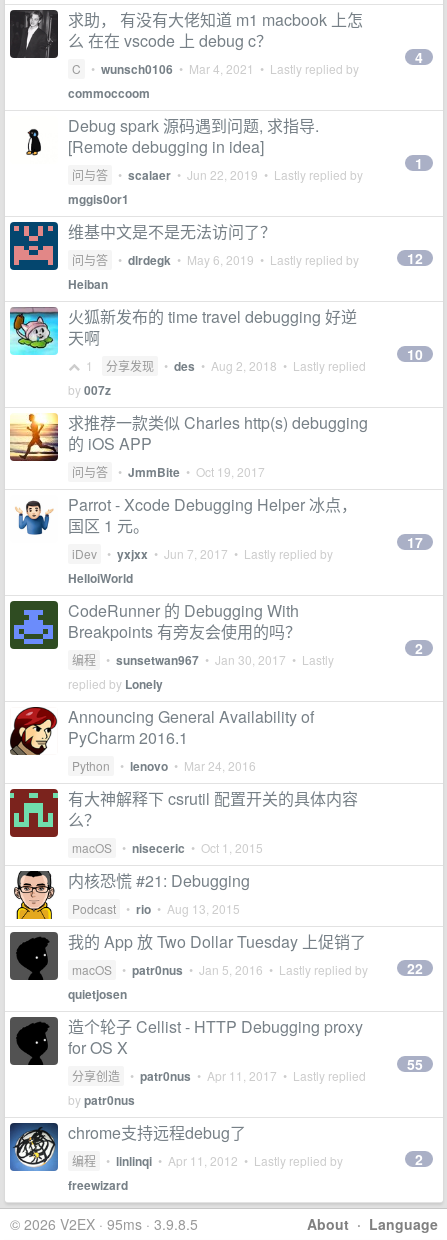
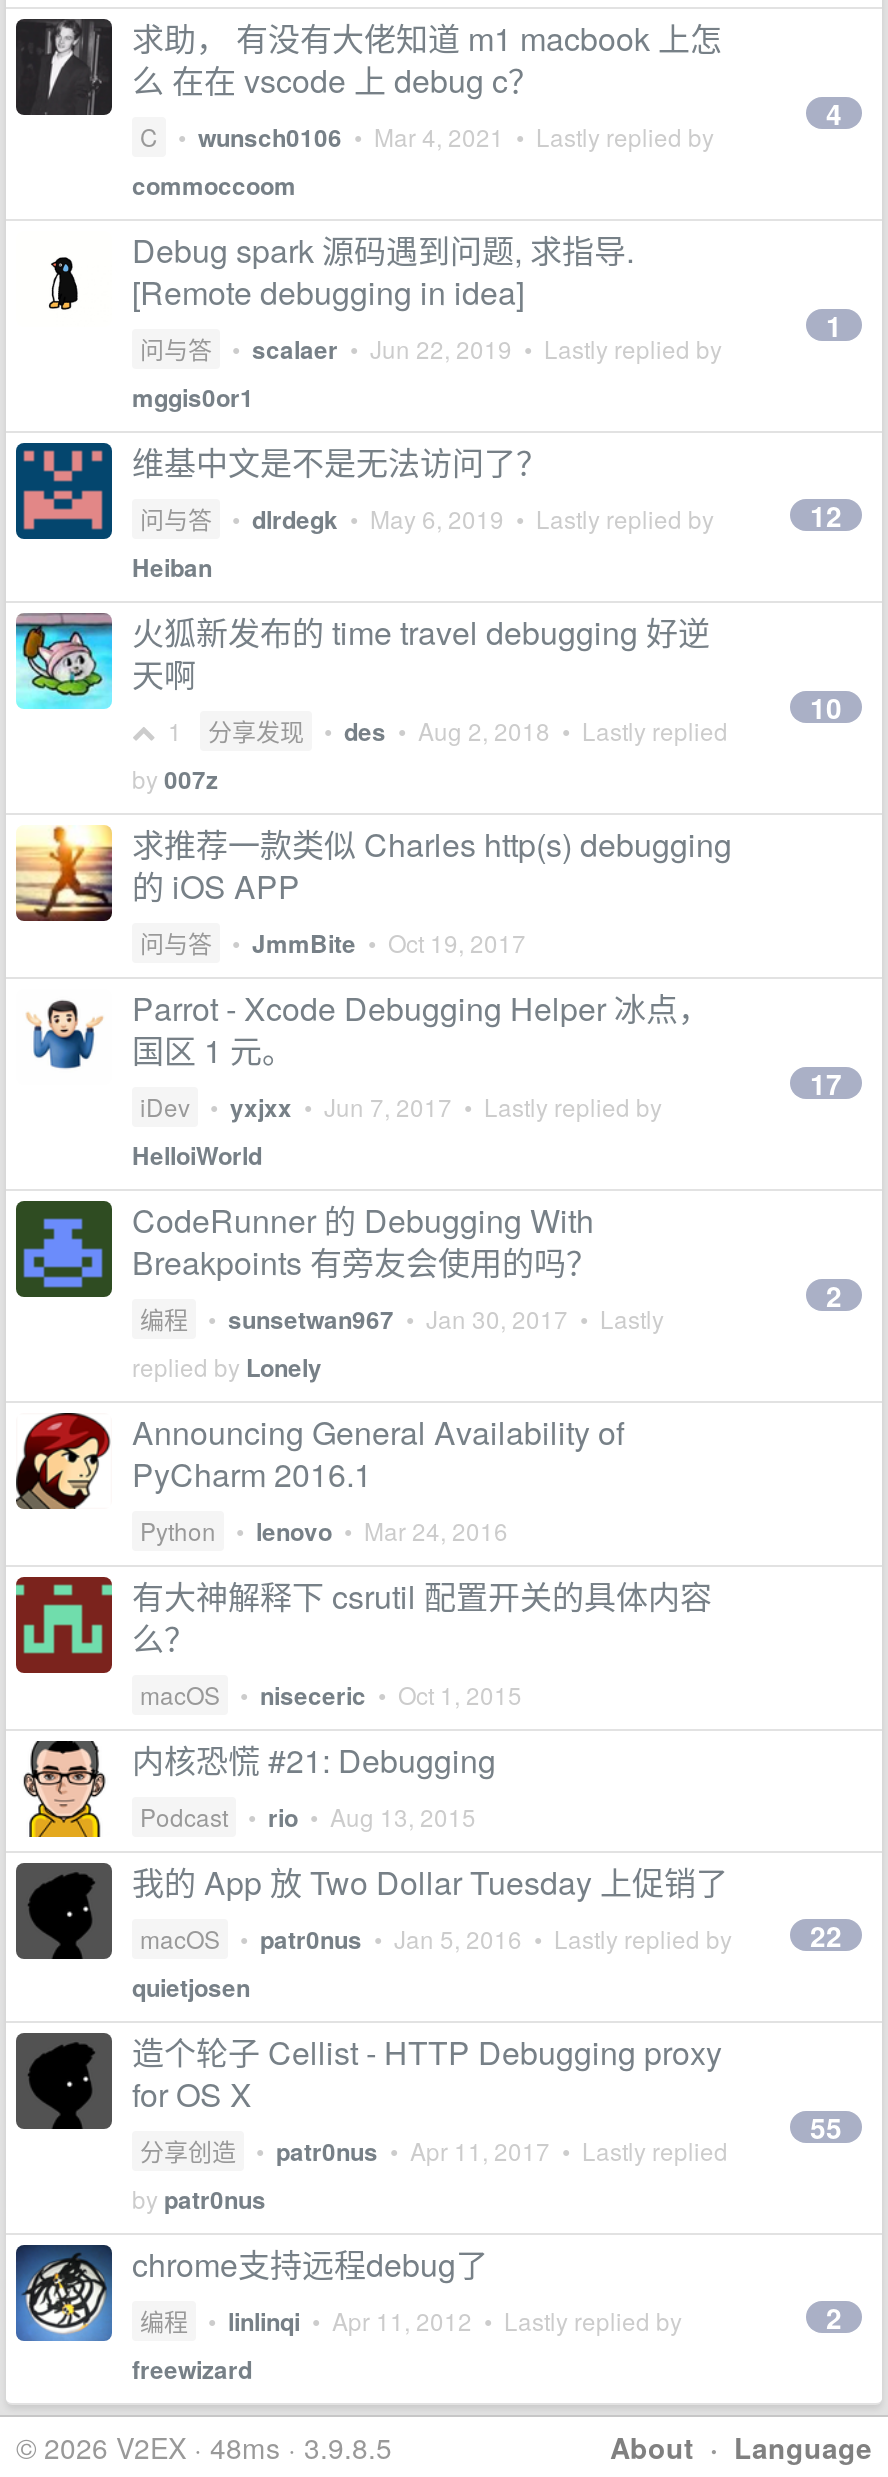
- © 2026 V2EX · 95ms · 3.9.8.5
+ © 2026 V2EX · 48ms · 3.9.8.5
